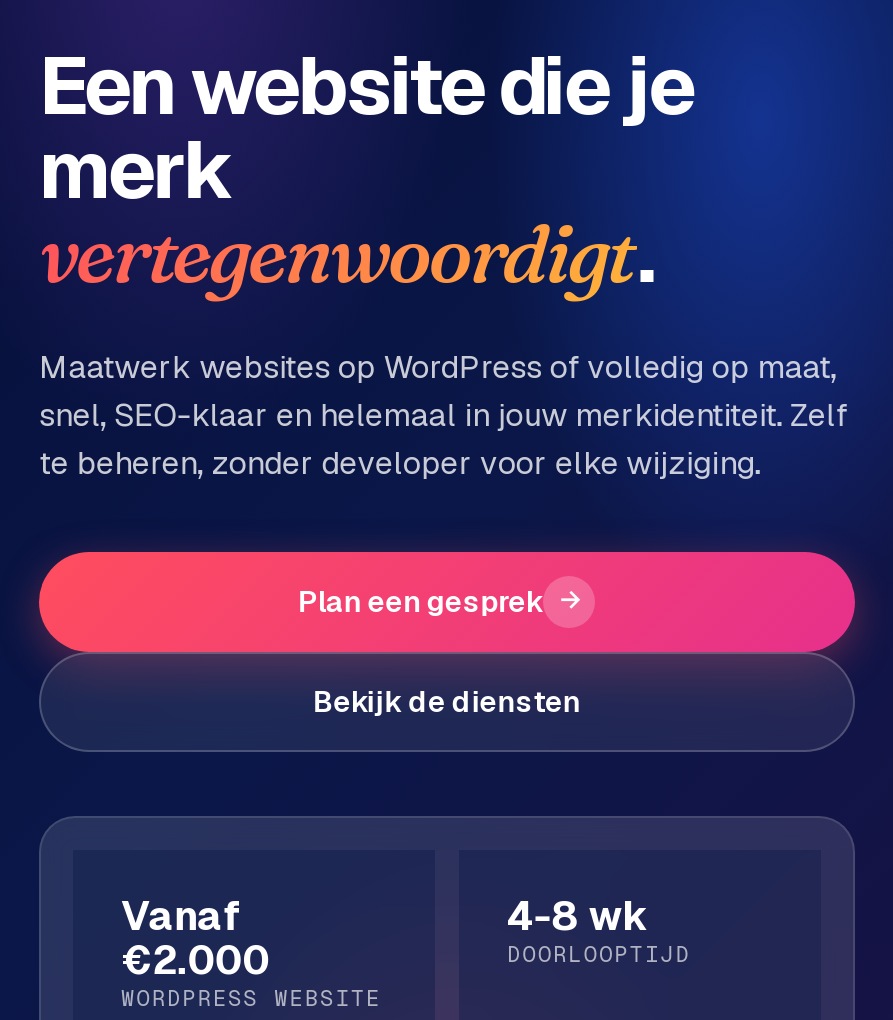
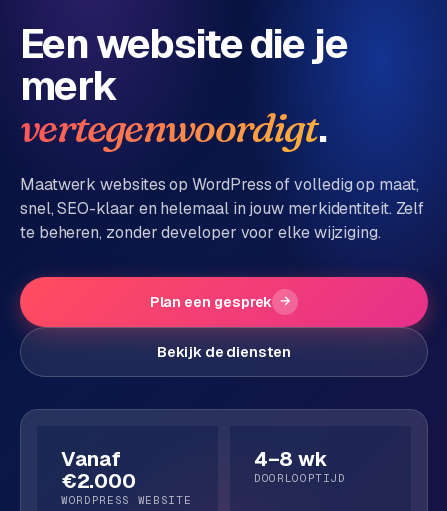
- 4-8 wk
+ 4–8 wk
